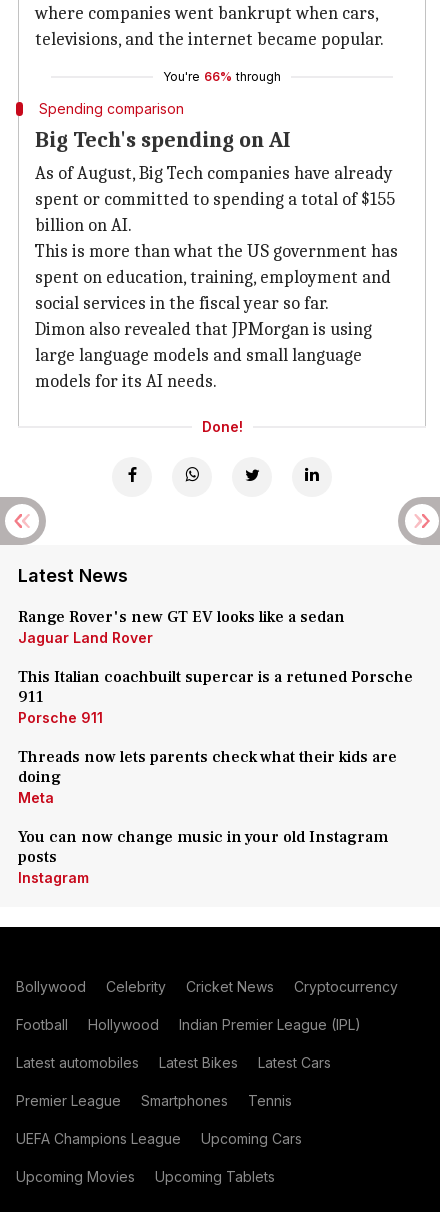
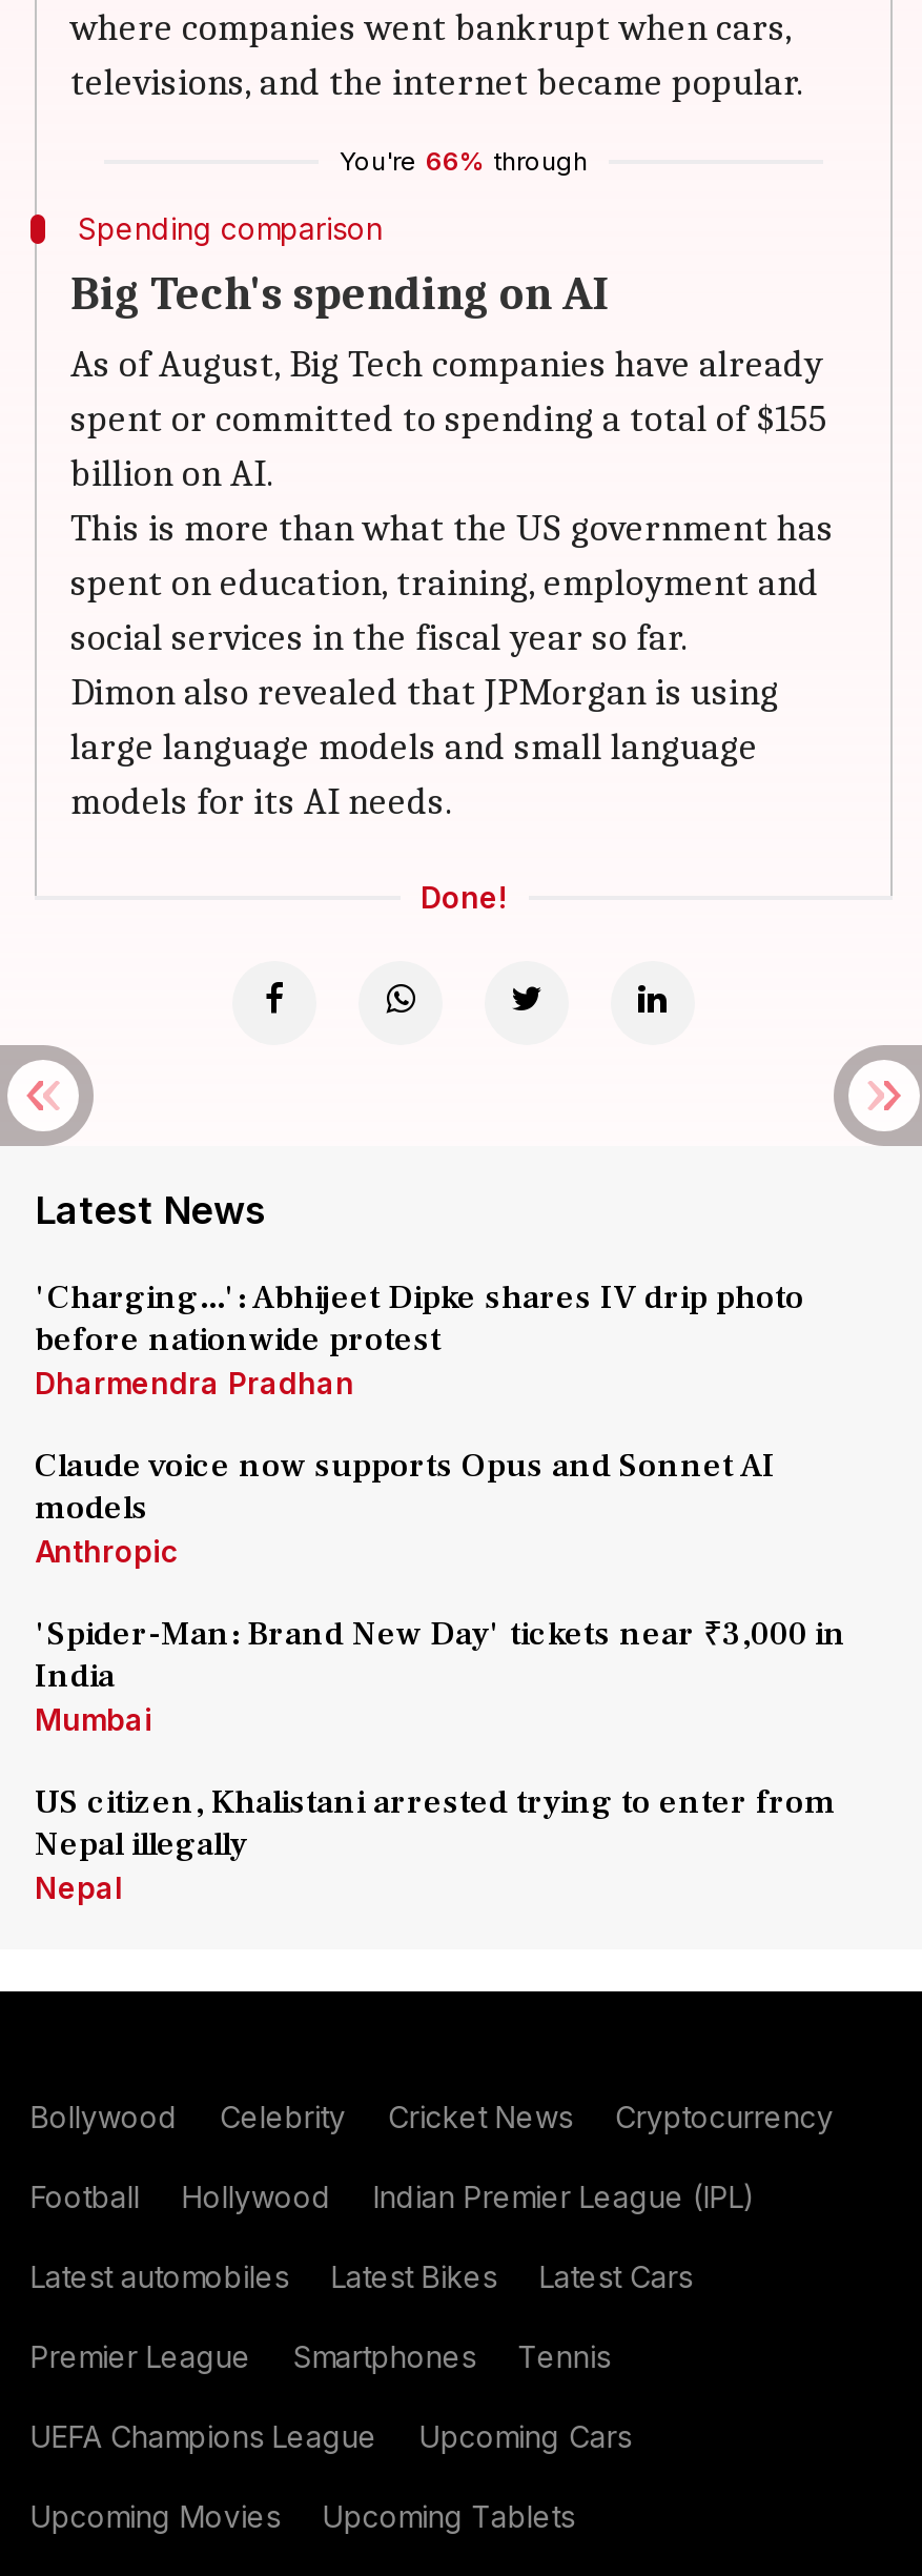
- Range Rover's new GT EV looks like a sedan
- Jaguar Land Rover
+ 'Charging...': Abhijeet Dipke shares IV drip photo
+ before nationwide protest
+ Dharmendra Pradhan

- This Italian coachbuilt supercar is a retuned Porsche
- 911
- Porsche 911
+ Claude voice now supports Opus and Sonnet AI
+ models
+ Anthropic

- Threads now lets parents check what their kids are
- doing
- Meta
+ 'Spider-Man: Brand New Day' tickets near ₹3,000 in
+ India
+ Mumbai

- You can now change music in your old Instagram
- posts
- Instagram
+ US citizen, Khalistani arrested trying to enter from
+ Nepal illegally
+ Nepal
